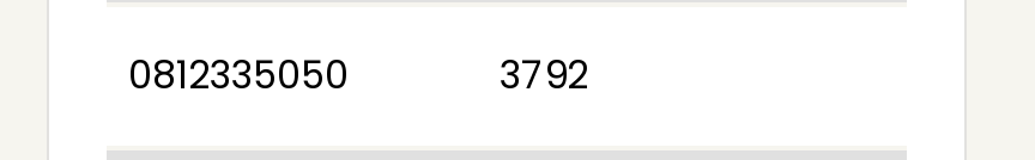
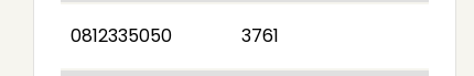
- 3792
+ 3761
